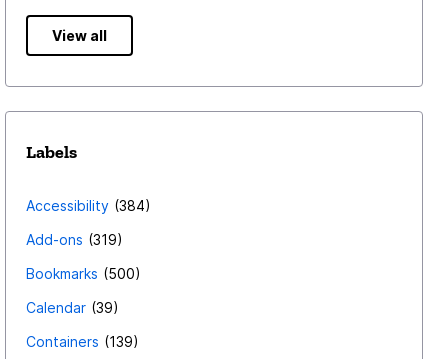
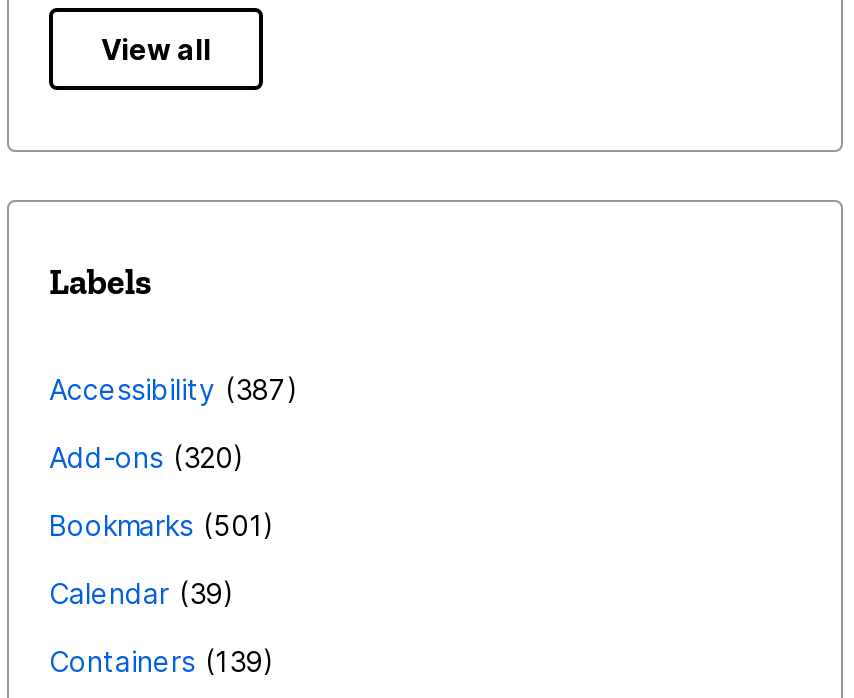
- Accessibility 384
+ Accessibility 387

- Add-ons 319
+ Add-ons 320

- Bookmarks 500
+ Bookmarks 501
